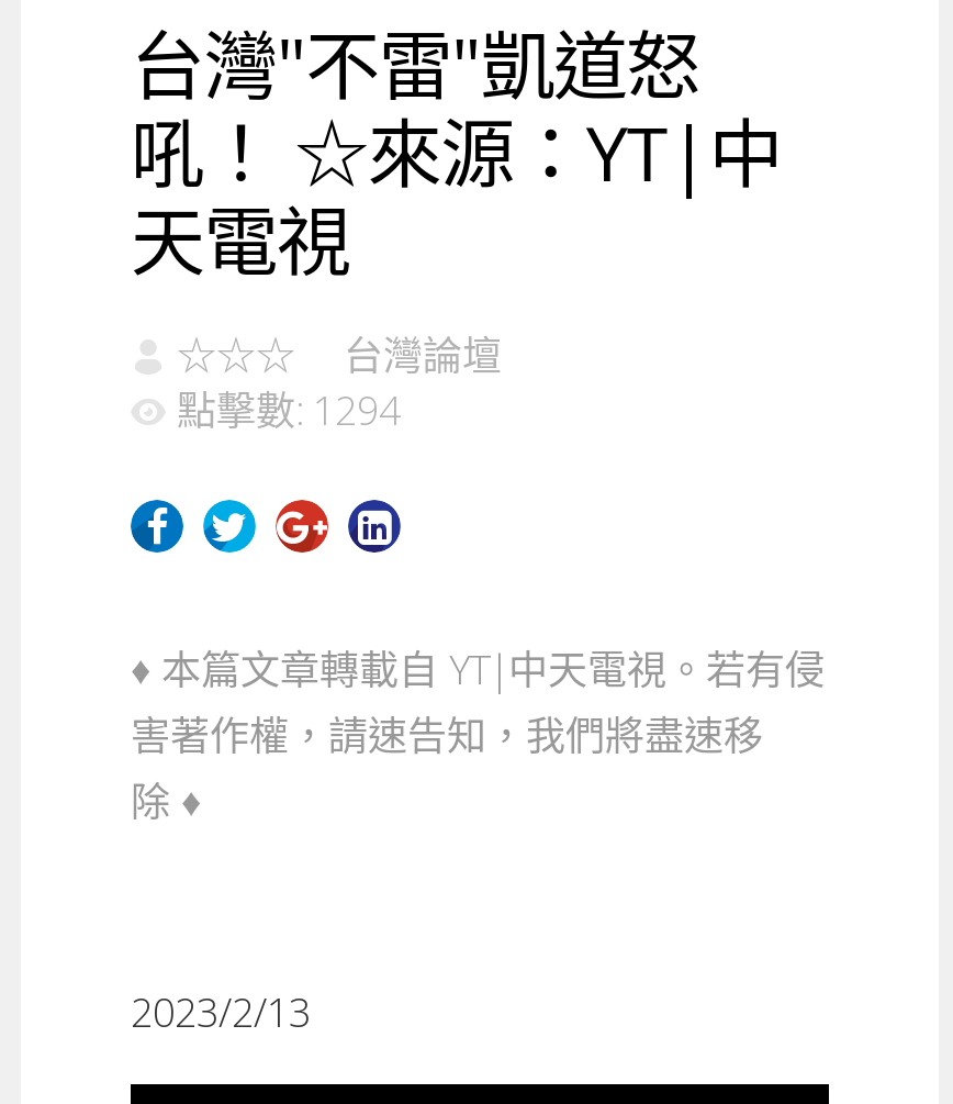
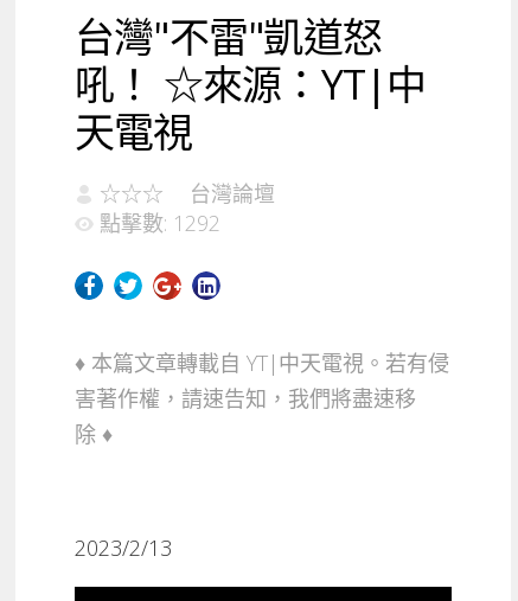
- 點擊數: 1294
+ 點擊數: 1292
